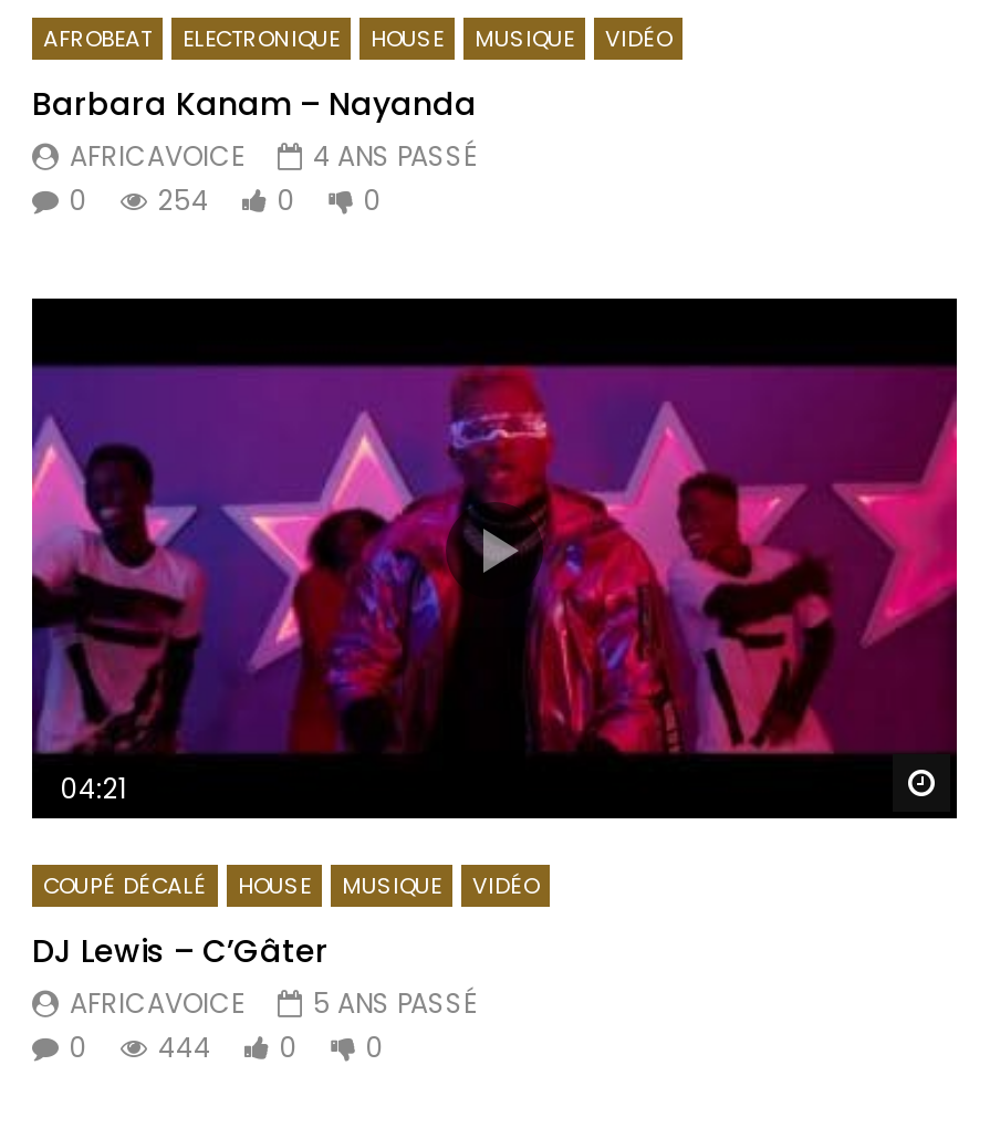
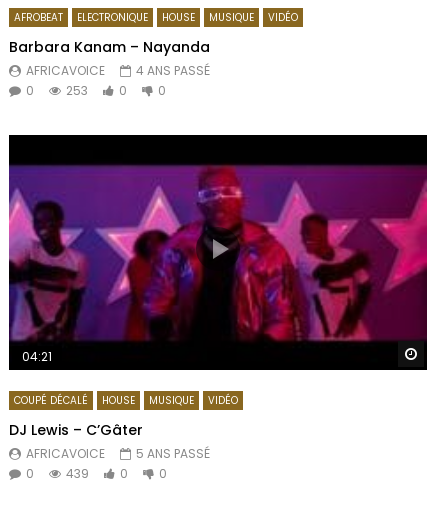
- 0 254 0 0
+ 0 253 0 0

- 0 444 0 0
+ 0 439 0 0
